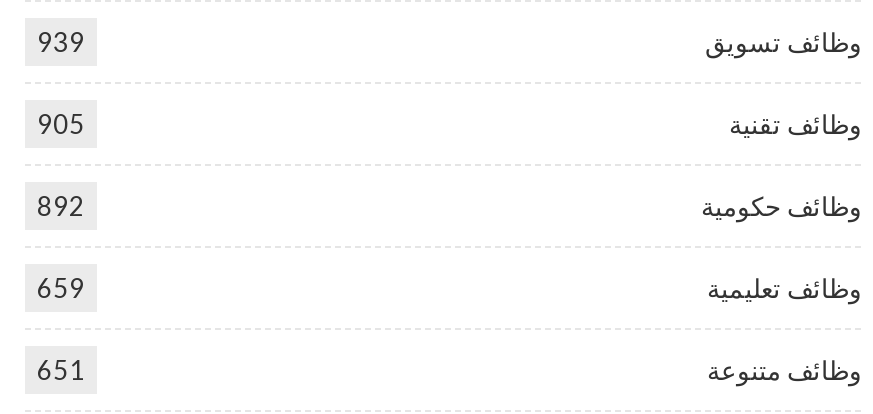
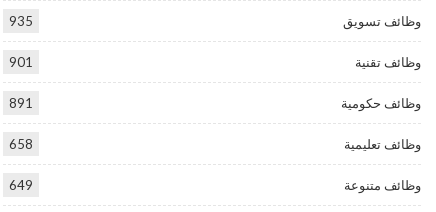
- 939
+ 935

- 905
+ 901

- 892
+ 891

- 659
+ 658

- 651
+ 649
